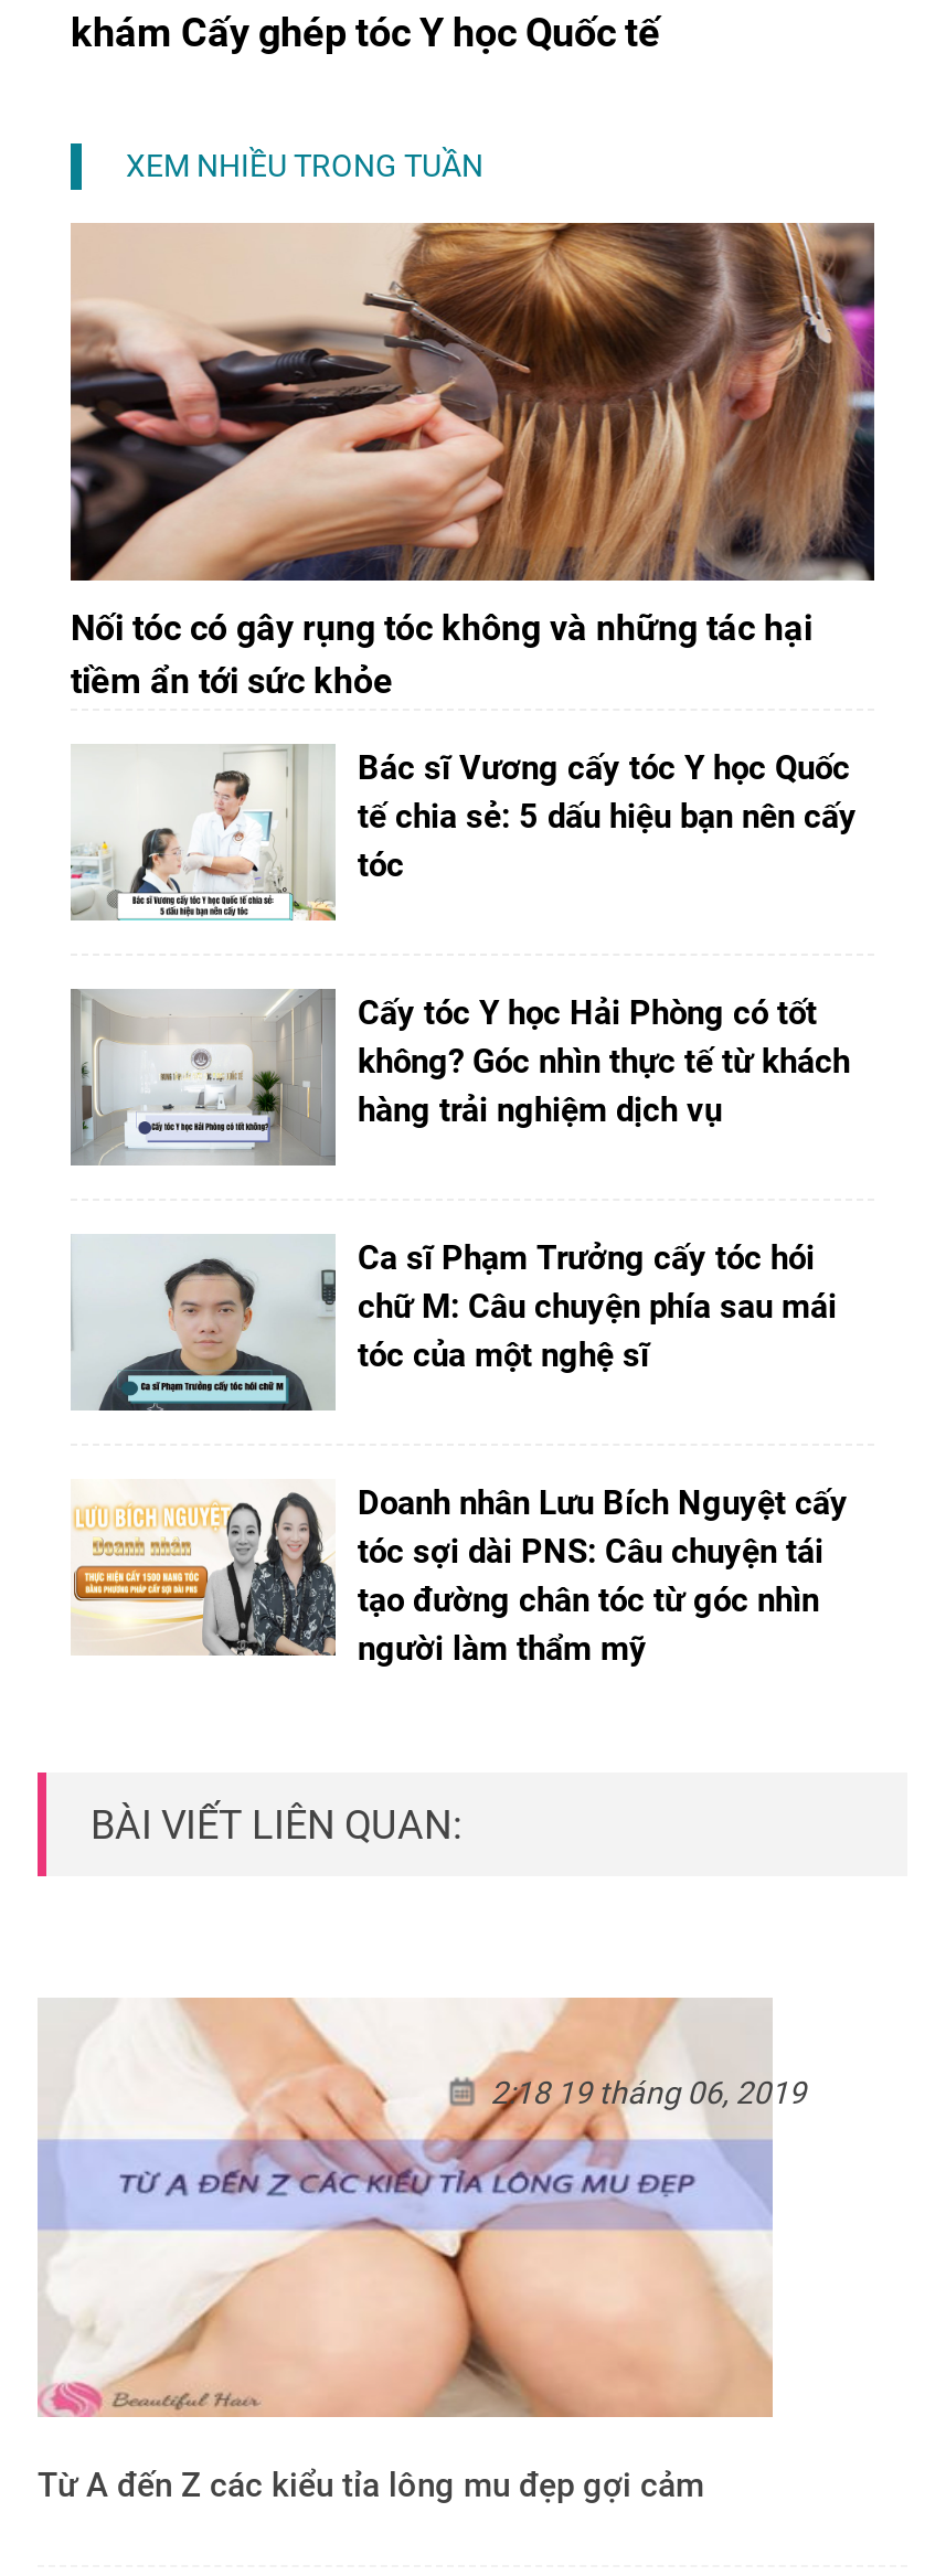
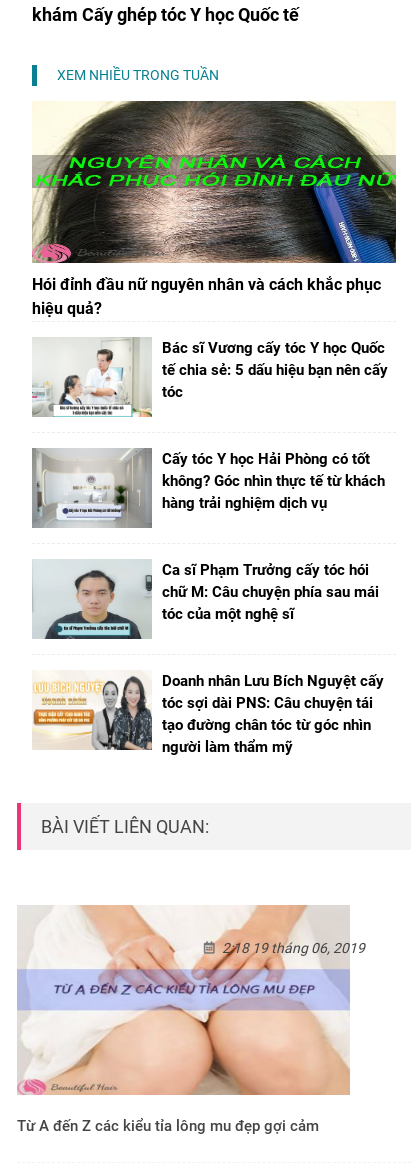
- [image]
- Nối tóc có gây rụng tóc không và những tác hại
- tiềm ẩn tới sức khỏe
+ [image]
+ Hói đỉnh đầu nữ nguyên nhân và cách khắc phục
+ hiệu quả?
